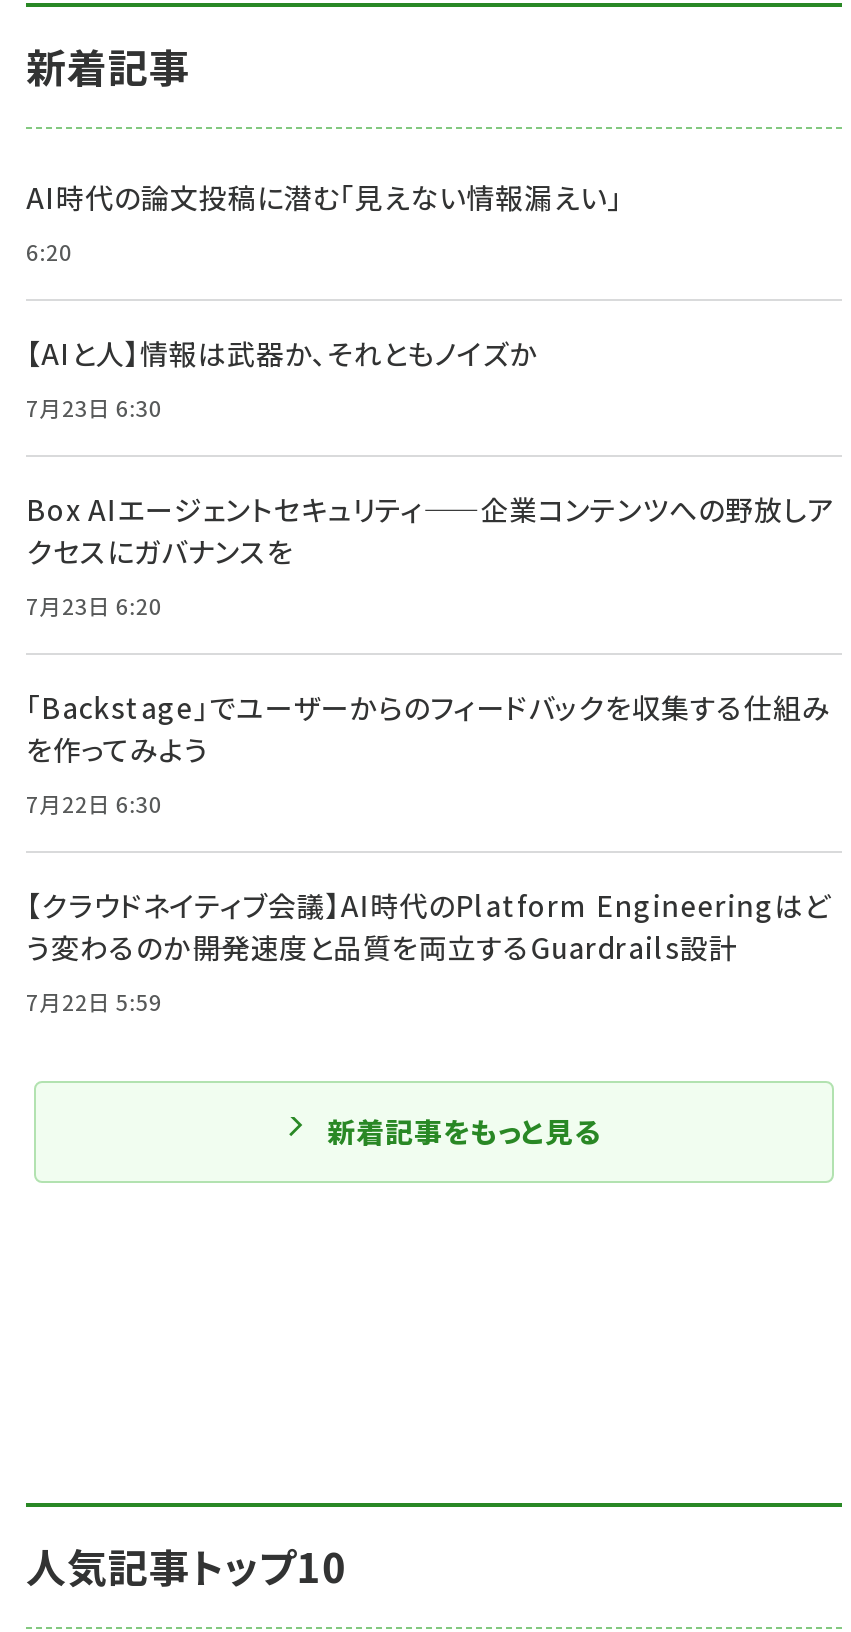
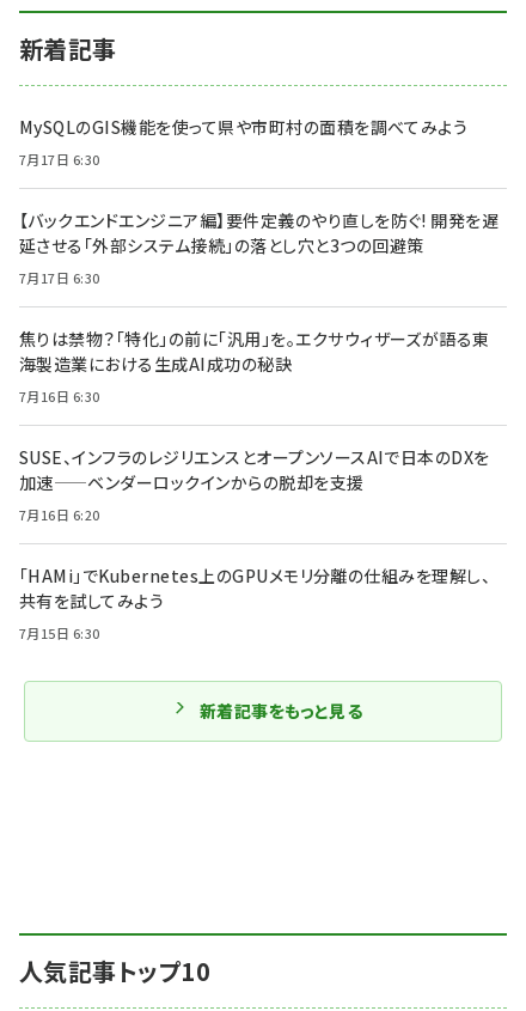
- AI時代の論文投稿に潜む「見えない情報漏えい」
- 6:20
+ MySQLのGIS機能を使って県や市町村の面積を調べてみよう
+ 7月17日 6:30

- 【AIと人】情報は武器か、それともノイズか
- 7月23日 6:30
+ 【バックエンドエンジニア編】要件定義のやり直しを防ぐ! 開発を遅
+ 延させる「外部システム接続」の落とし穴と3つの回避策
+ 7月17日 6:30

- Box AIエージェントセキュリティ——企業コンテンツへの野放しア
- クセスにガバナンスを
- 7月23日 6:20
+ 焦りは禁物？「特化」の前に「汎用」を。エクサウィザーズが語る東
+ 海製造業における生成AI成功の秘訣
+ 7月16日 6:30

- 「Backstage」でユーザーからのフィードバックを収集する仕組み
- を作ってみよう
- 7月22日 6:30
+ SUSE、インフラのレジリエンスとオープンソースAIで日本のDXを
+ 加速——ベンダーロックインからの脱却を支援
+ 7月16日 6:20

- 【クラウドネイティブ会議】AI時代のPlatform Engineeringはど
- う変わるのか――開発速度と品質を両立するGuardrails設計
- 7月22日 5:59
+ 「HAMi」でKubernetes上のGPUメモリ分離の仕組みを理解し、
+ 共有を試してみよう
+ 7月15日 6:30
